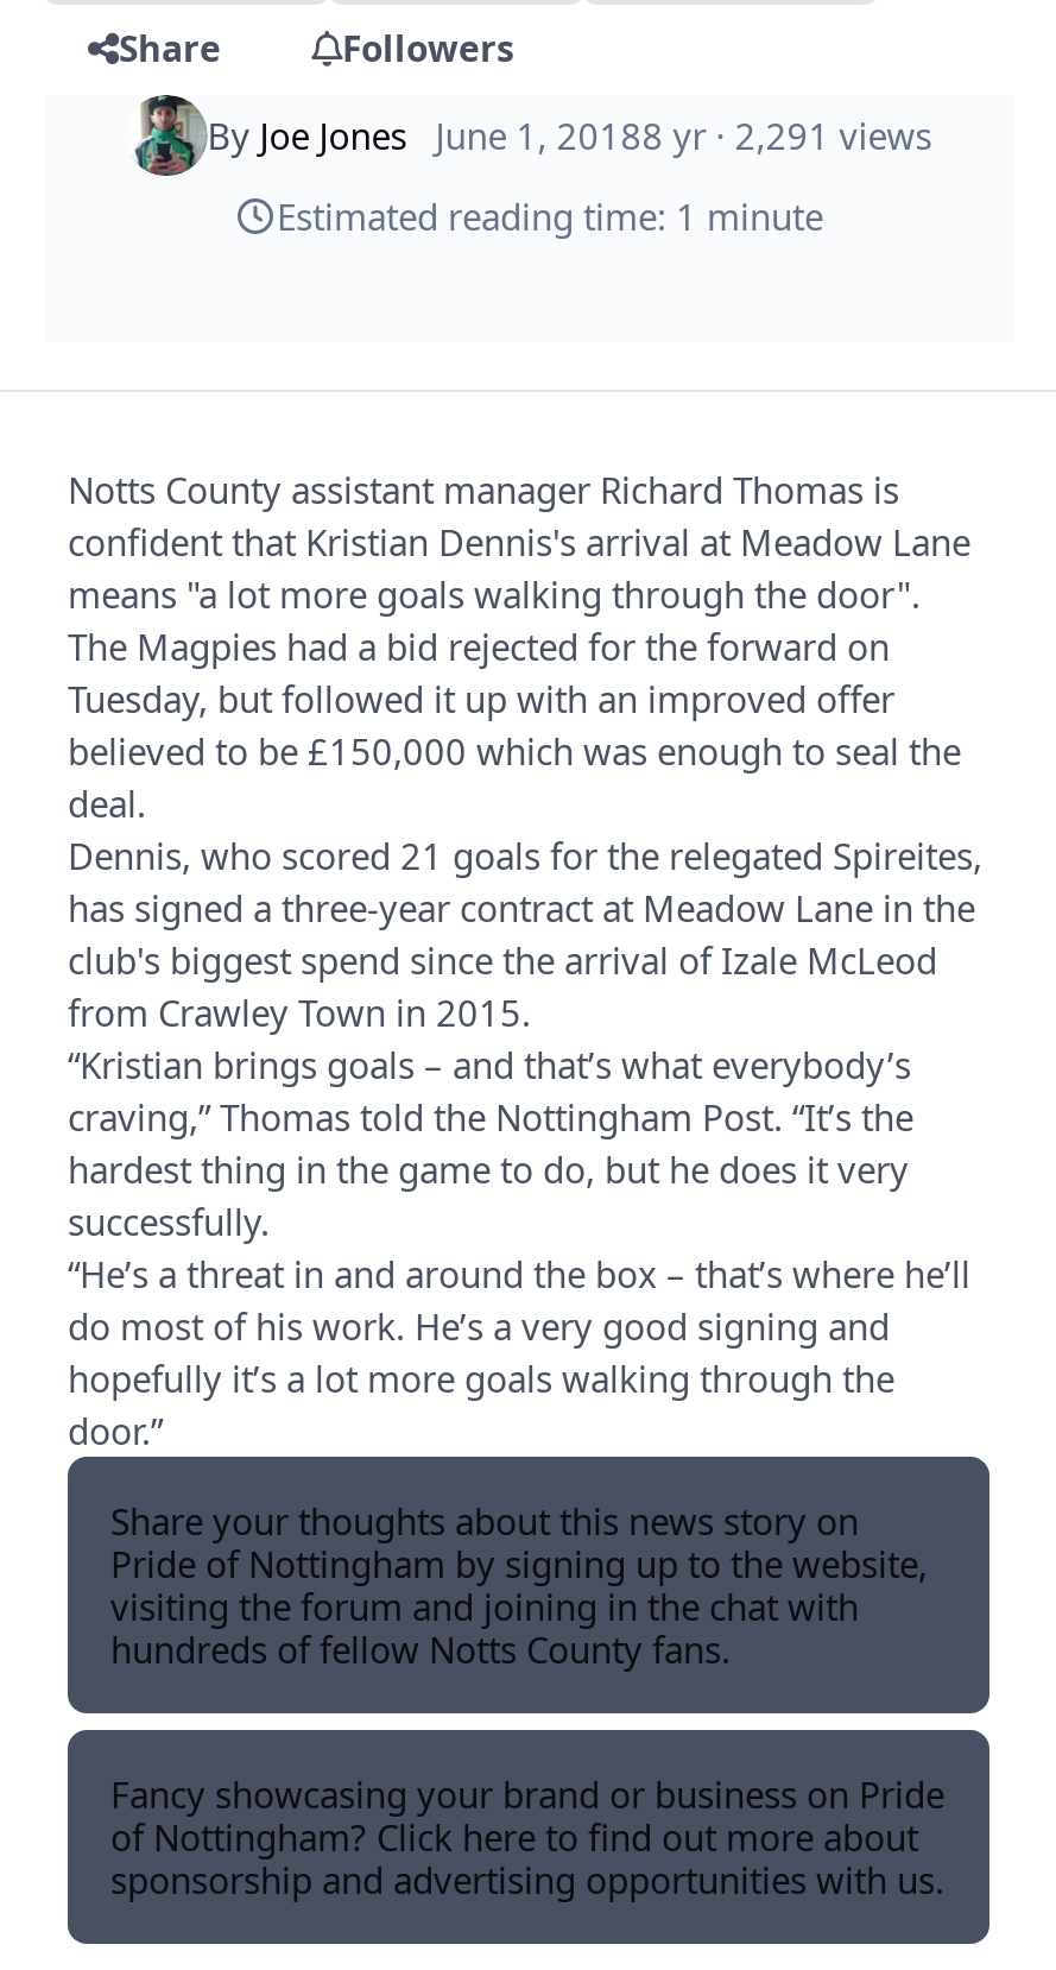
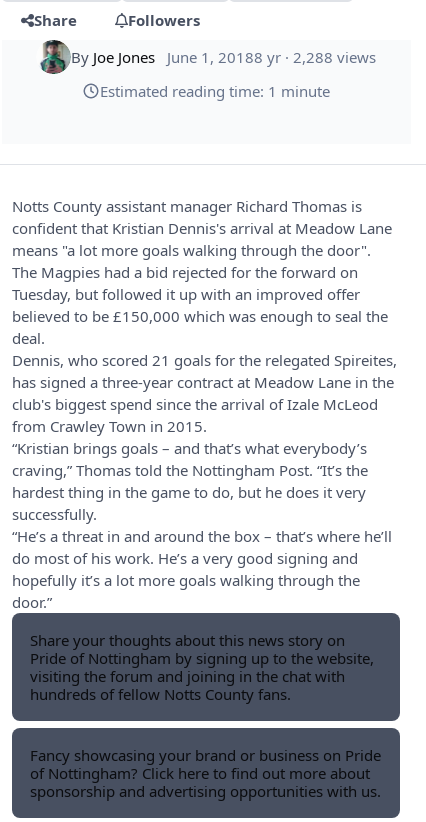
- By Joe Jones June 1, 20188 yr · 2,291 views
+ By Joe Jones June 1, 20188 yr · 2,288 views
